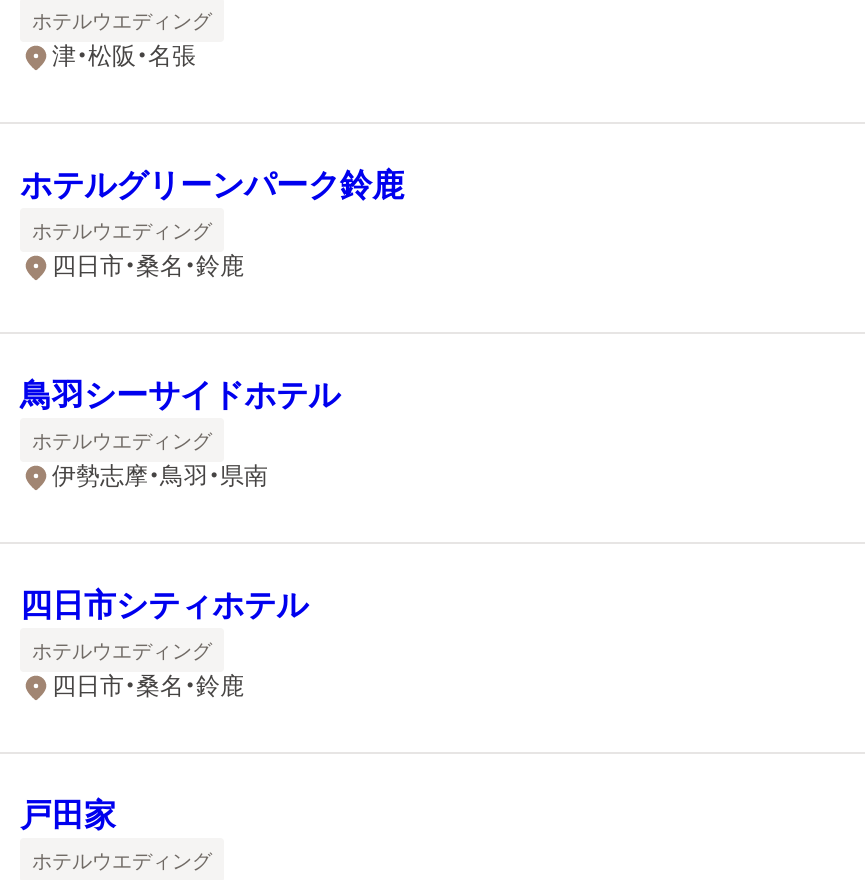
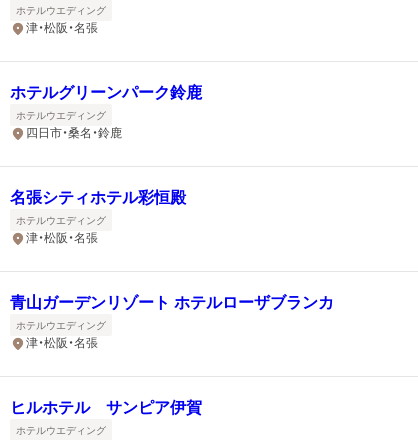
- 鳥羽シーサイドホテル
+ 名張シティホテル彩恒殿

- 伊勢志摩・鳥羽・県南
+ 津・松阪・名張

- 四日市シティホテル
+ 青山ガーデンリゾート ホテルローザブランカ

- 四日市・桑名・鈴鹿
+ 津・松阪・名張

- 戸田家
+ ヒルホテル サンピア伊賀
